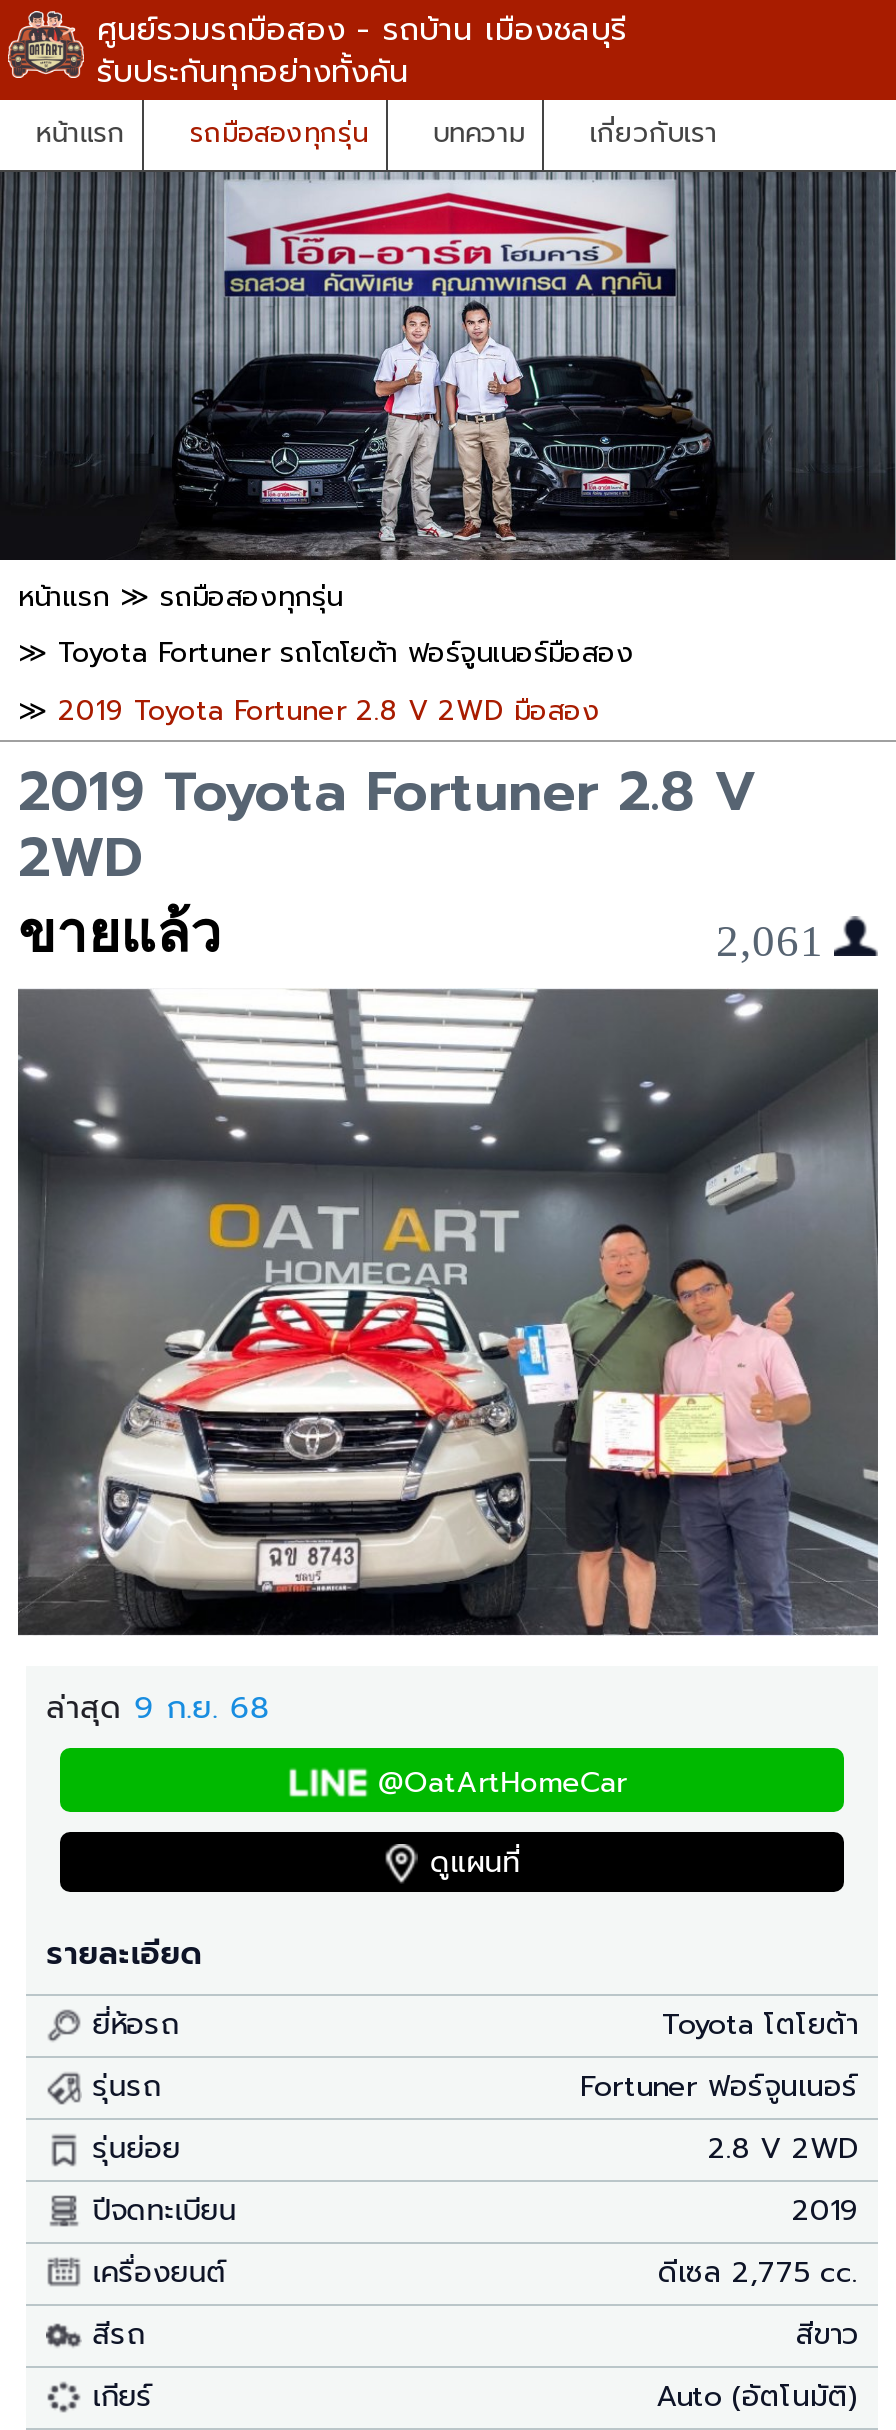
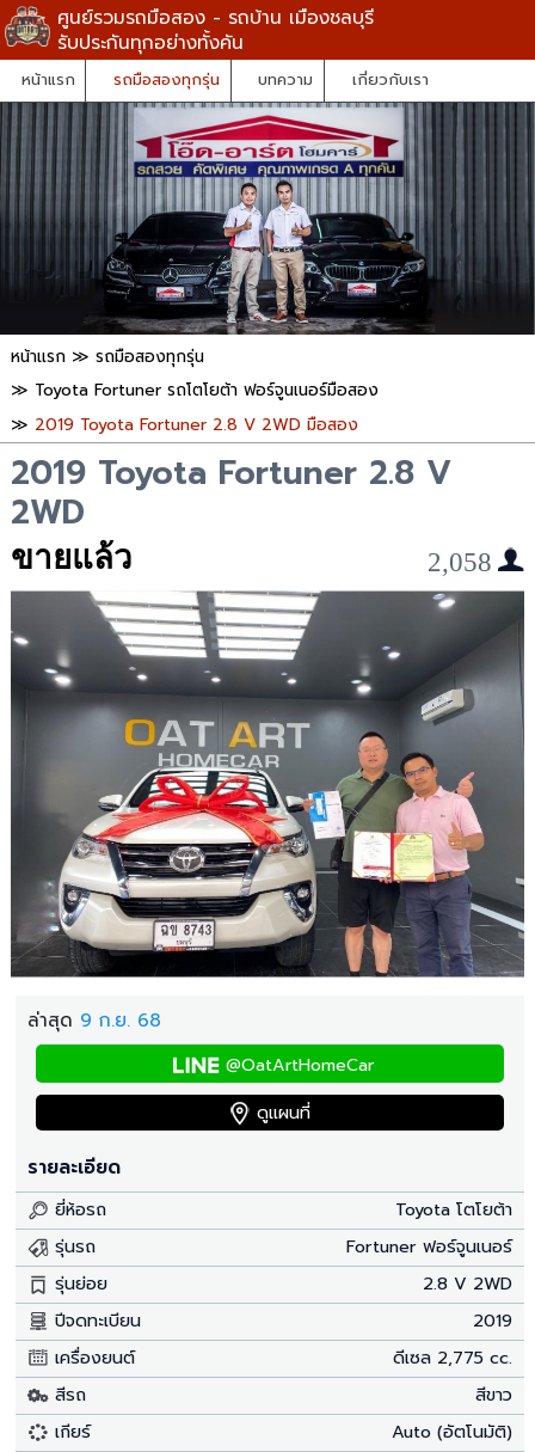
- 2,061
+ 2,058
